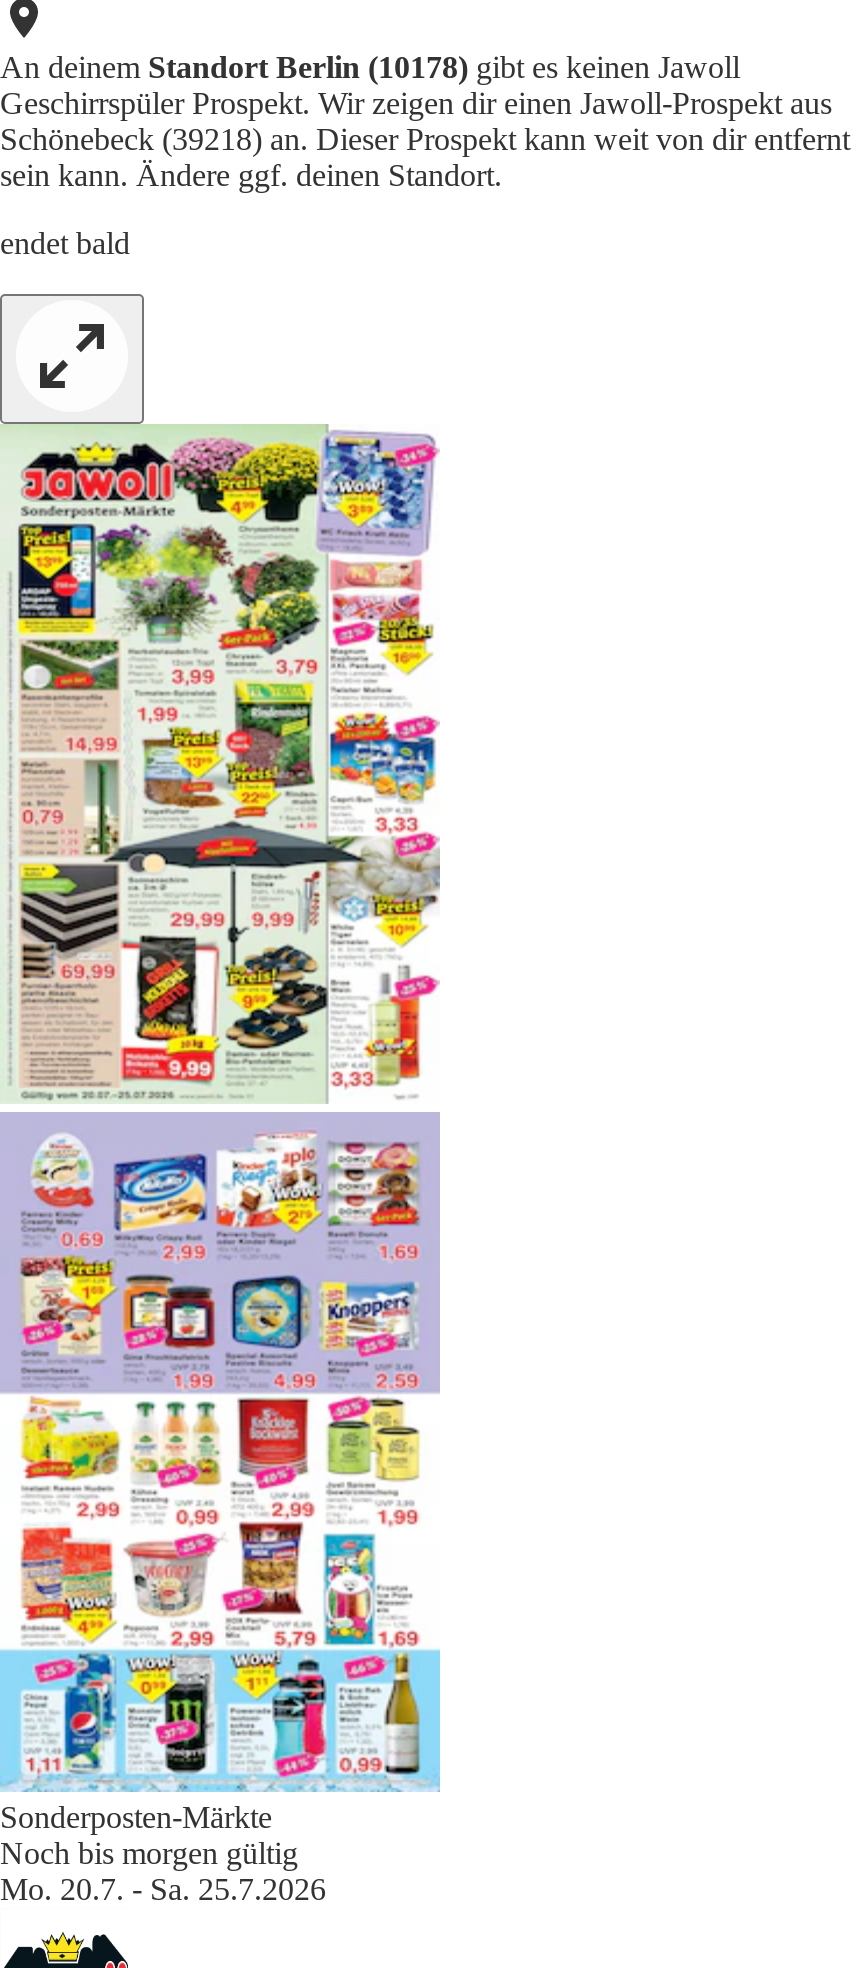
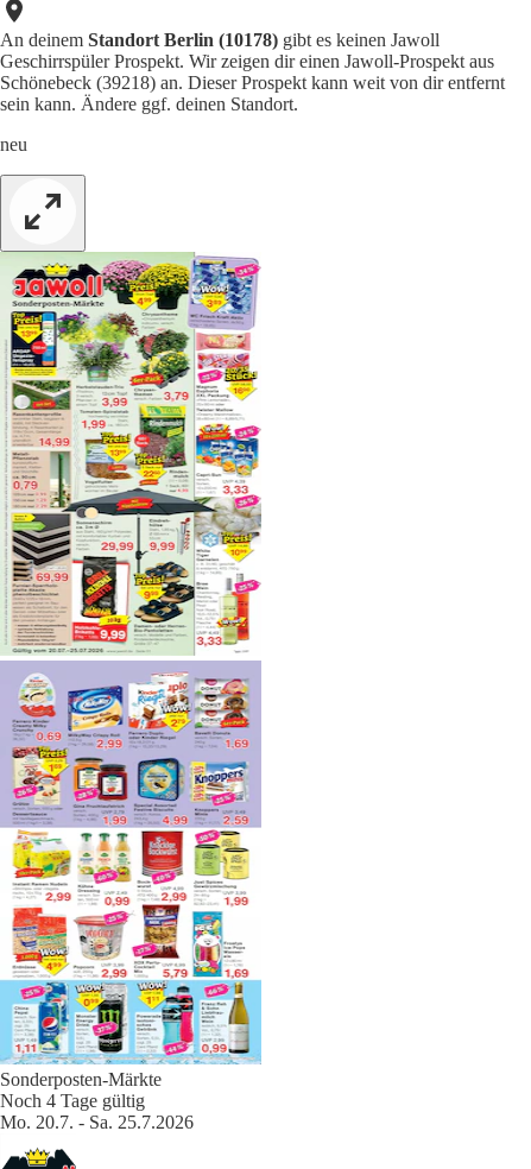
- endet bald
+ neu

- Noch bis morgen gültig
+ Noch 4 Tage gültig
